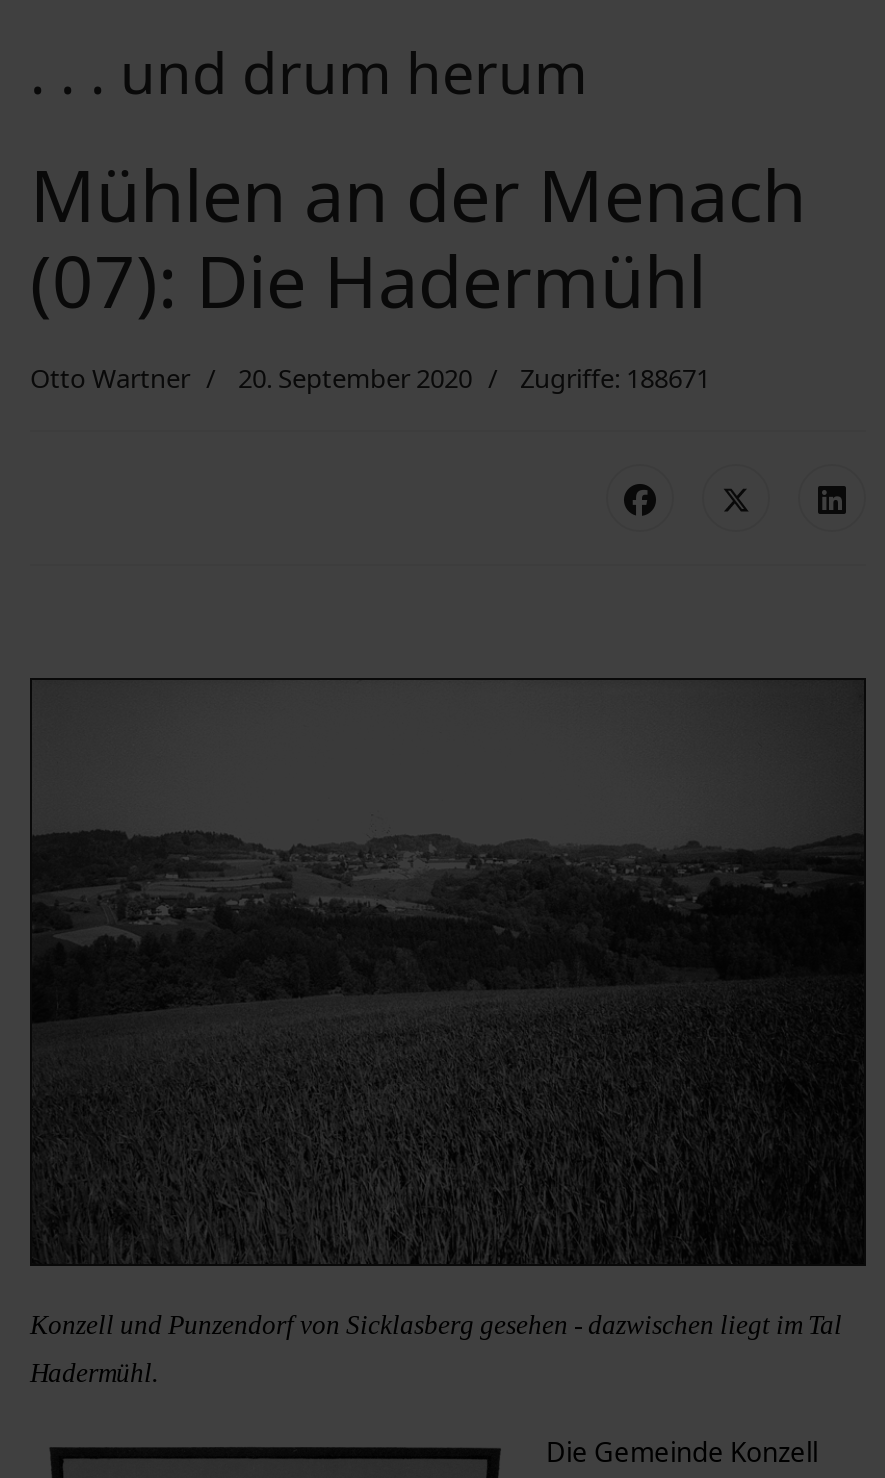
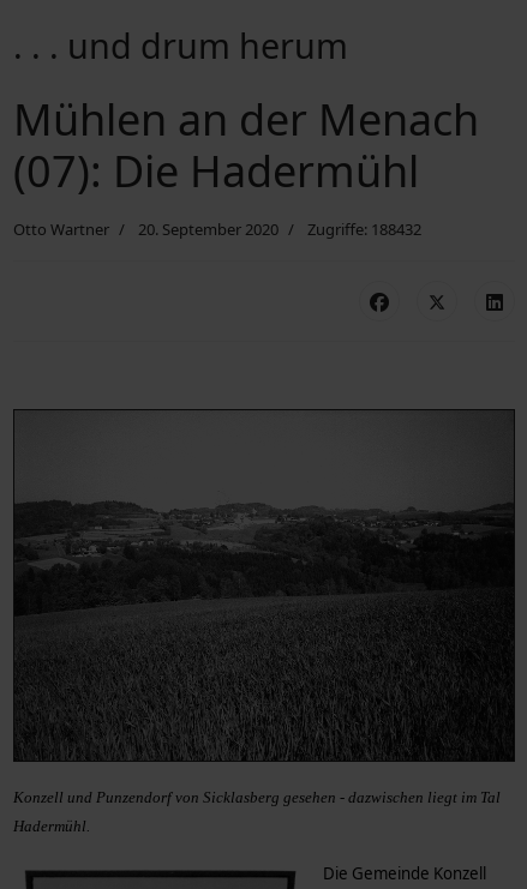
- Otto Wartner 20. September 2020 Zugriffe: 188671
+ Otto Wartner 20. September 2020 Zugriffe: 188432
